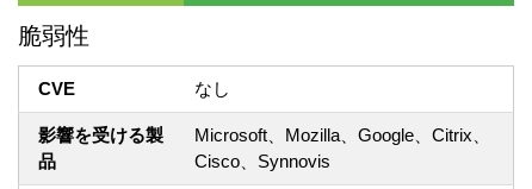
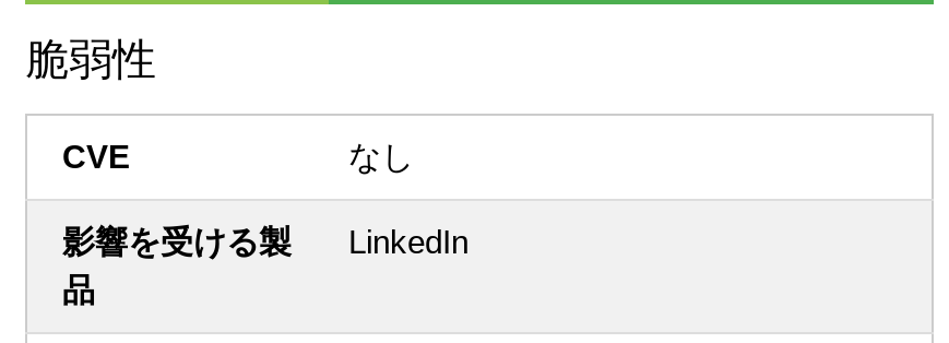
- Microsoft、Mozilla、Google、Citrix、
- Cisco、Synnovis
+ LinkedIn
